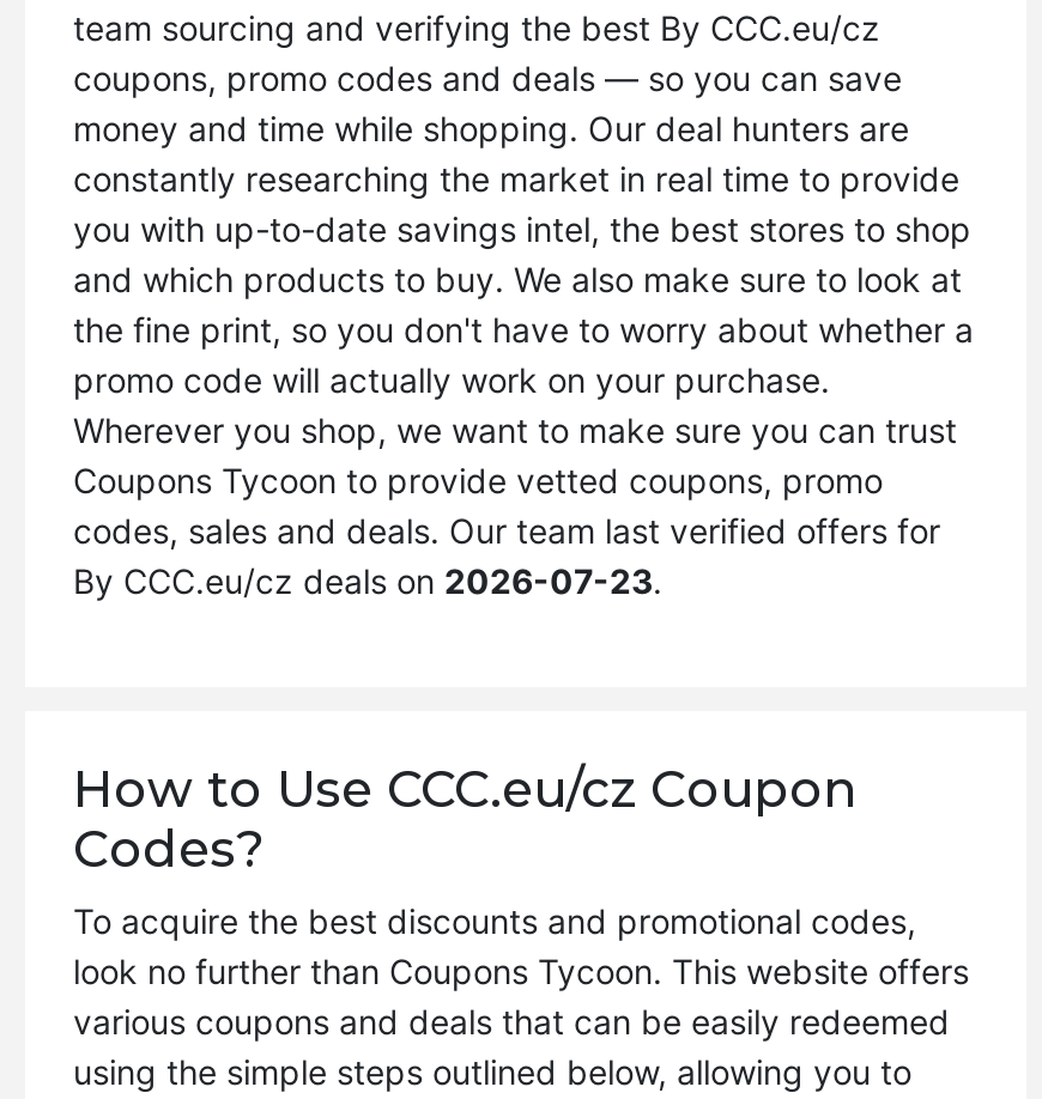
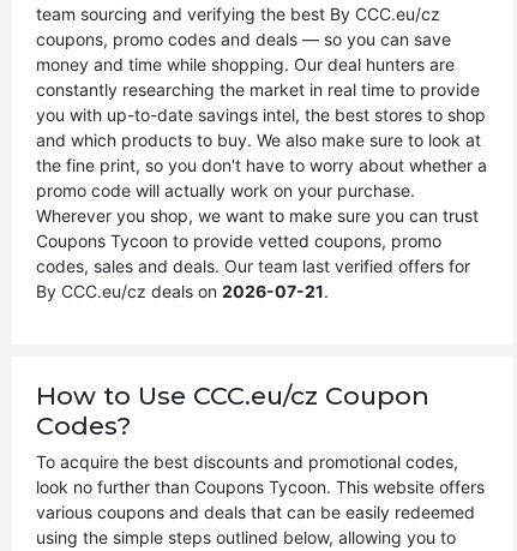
- By CCC.eu/cz deals on 2026-07-23.
+ By CCC.eu/cz deals on 2026-07-21.
